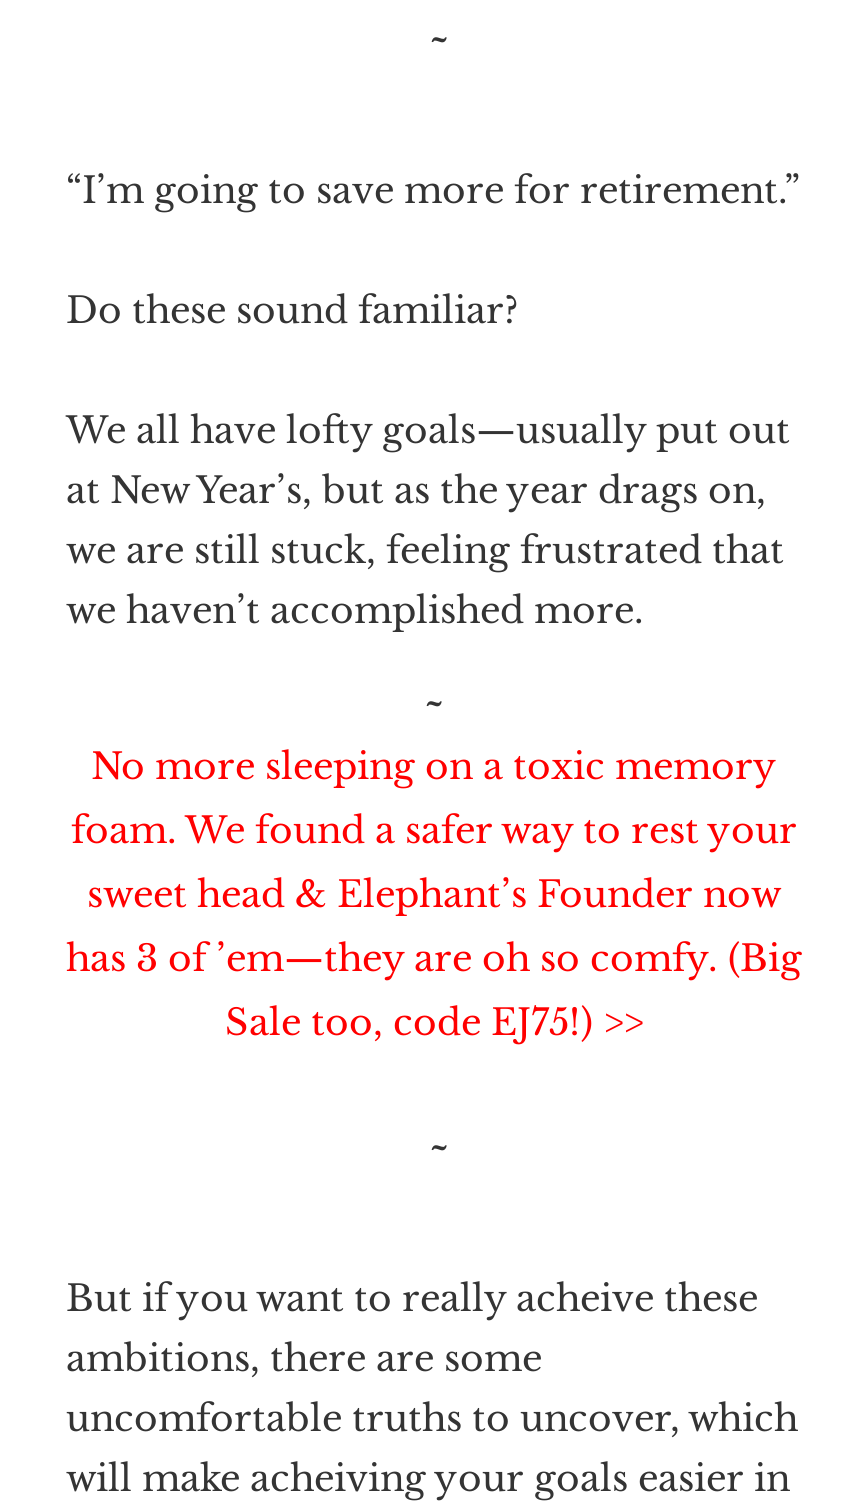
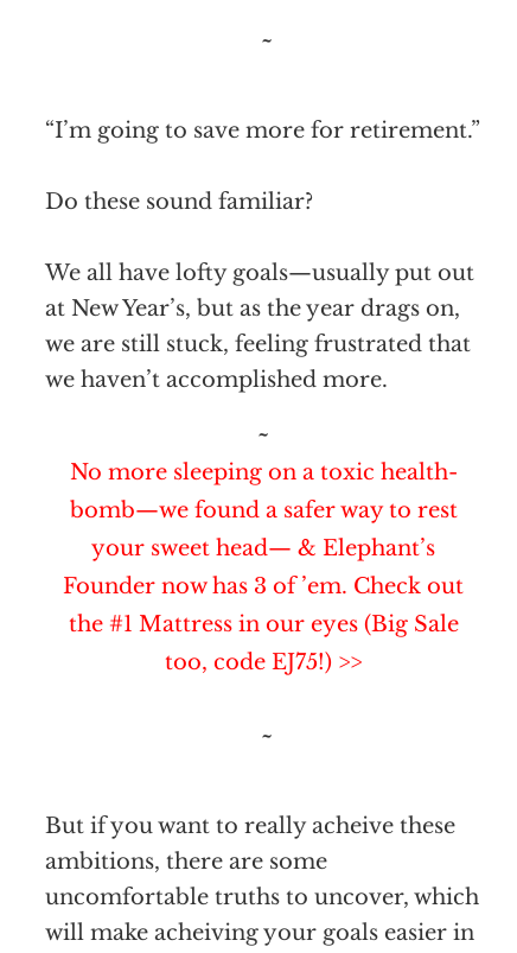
- No more sleeping on a toxic memory
- foam. We found a safer way to rest your
- sweet head & Elephant’s Founder now
- has 3 of ’em—they are oh so comfy. (Big
- Sale too, code EJ75!) >>
+ No more sleeping on a toxic health-
+ bomb—we found a safer way to rest
+ your sweet head— & Elephant’s
+ Founder now has 3 of ’em. Check out
+ the #1 Mattress in our eyes (Big Sale
+ too, code EJ75!) >>
